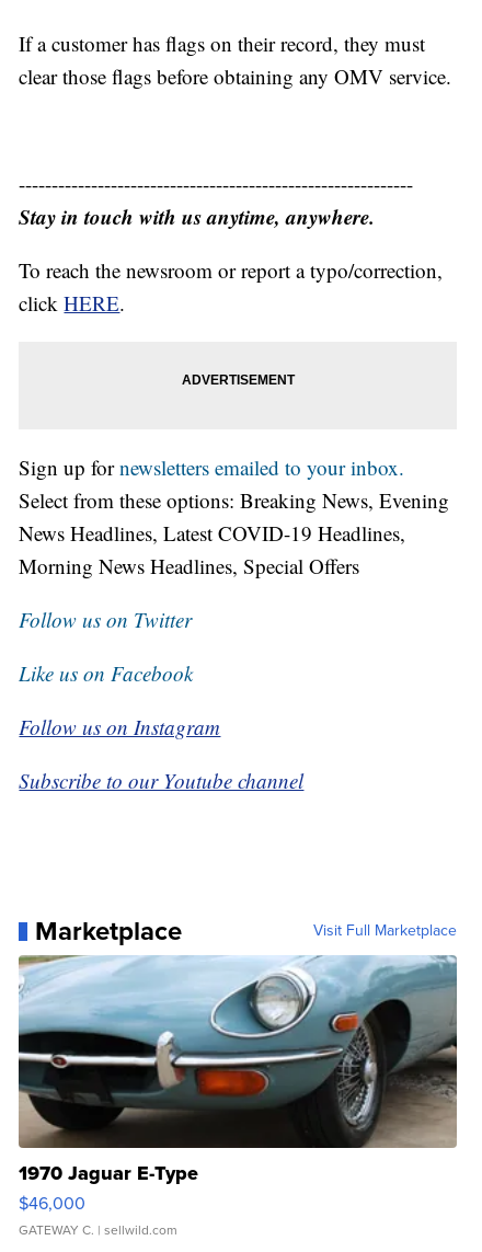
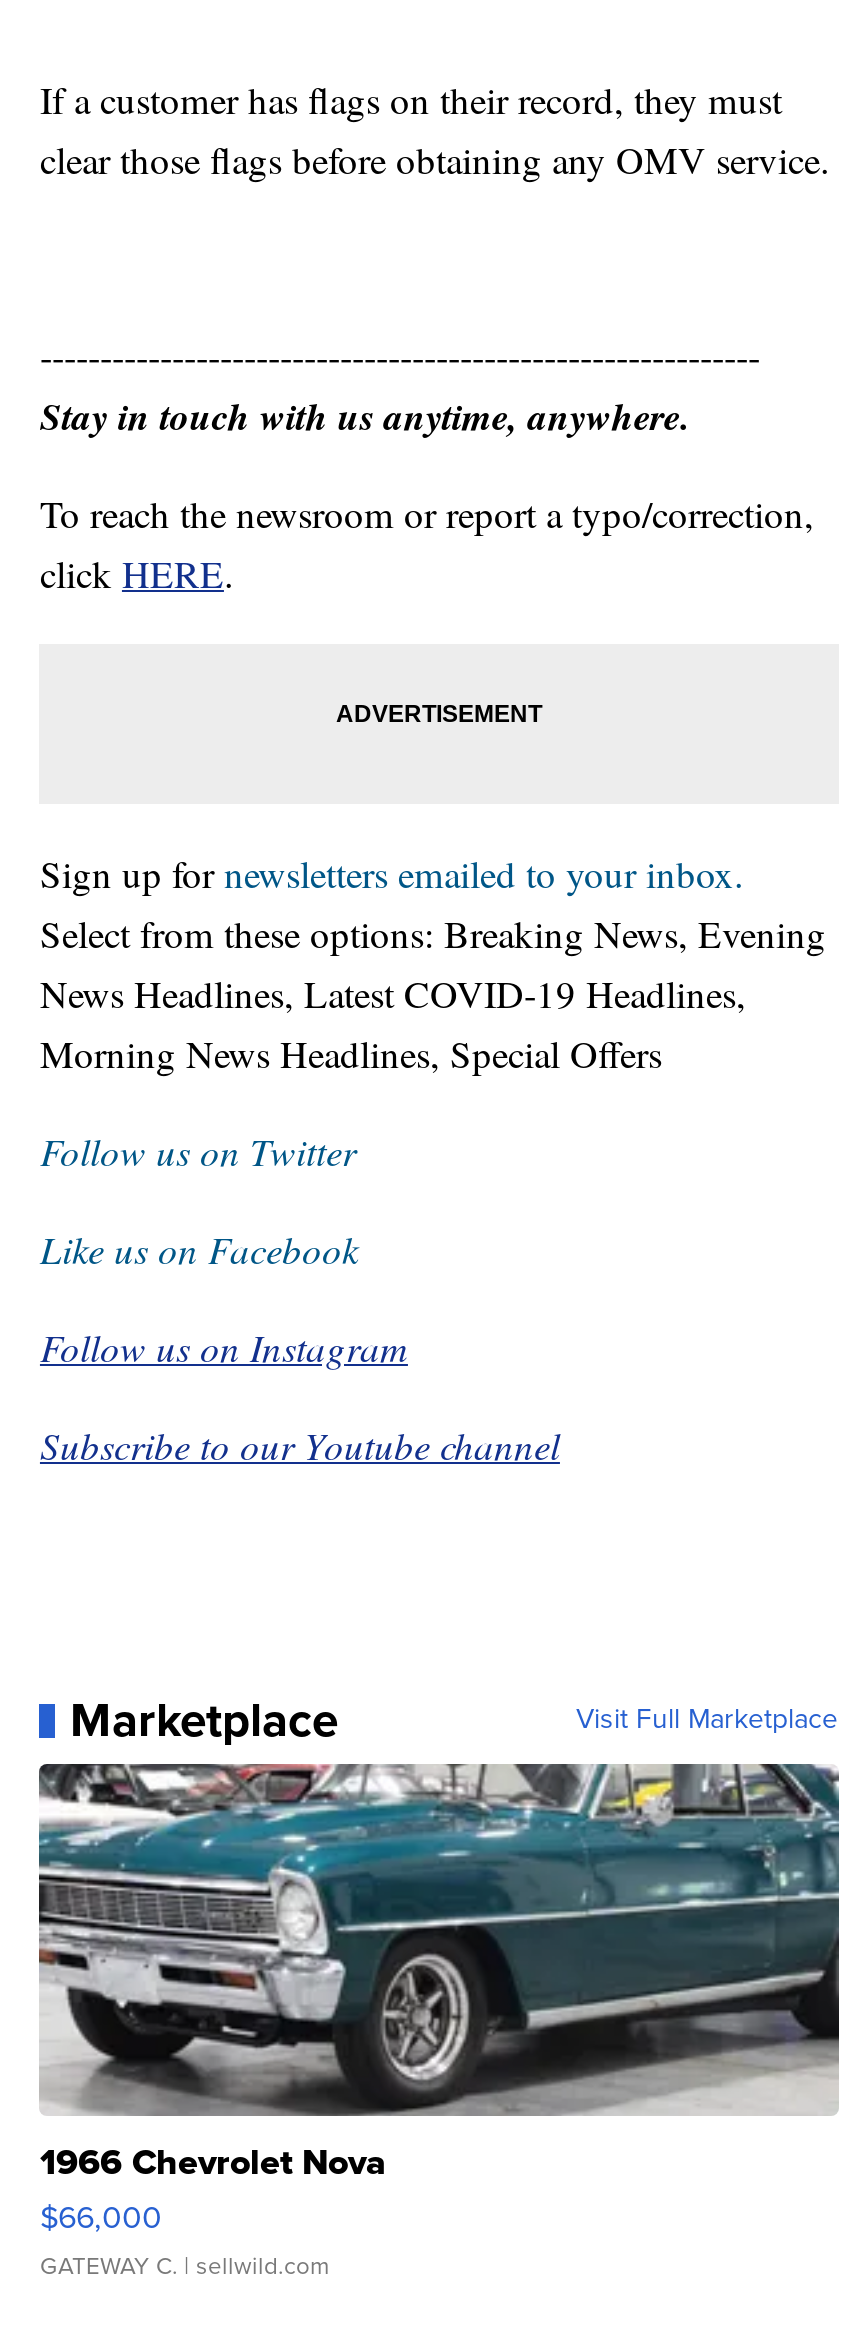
- [image]
- 1970 Jaguar E-Type
- $46,000
+ [image]
+ 1966 Chevrolet Nova
+ $66,000
